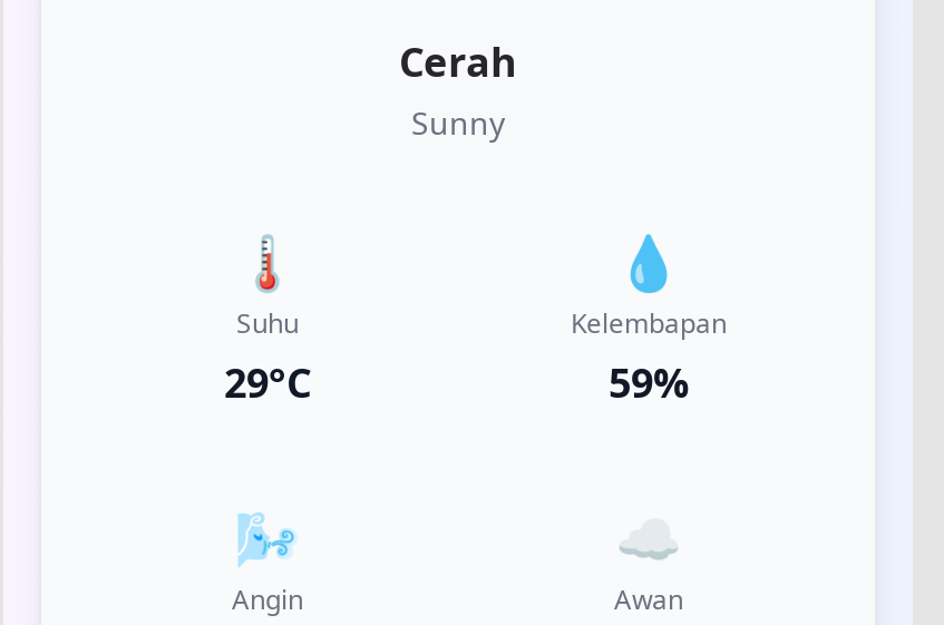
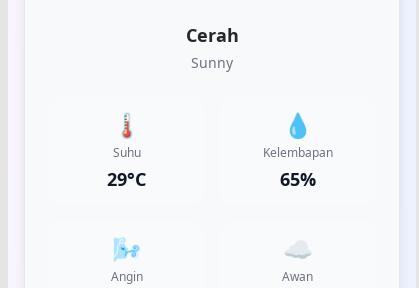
- 59%
+ 65%
